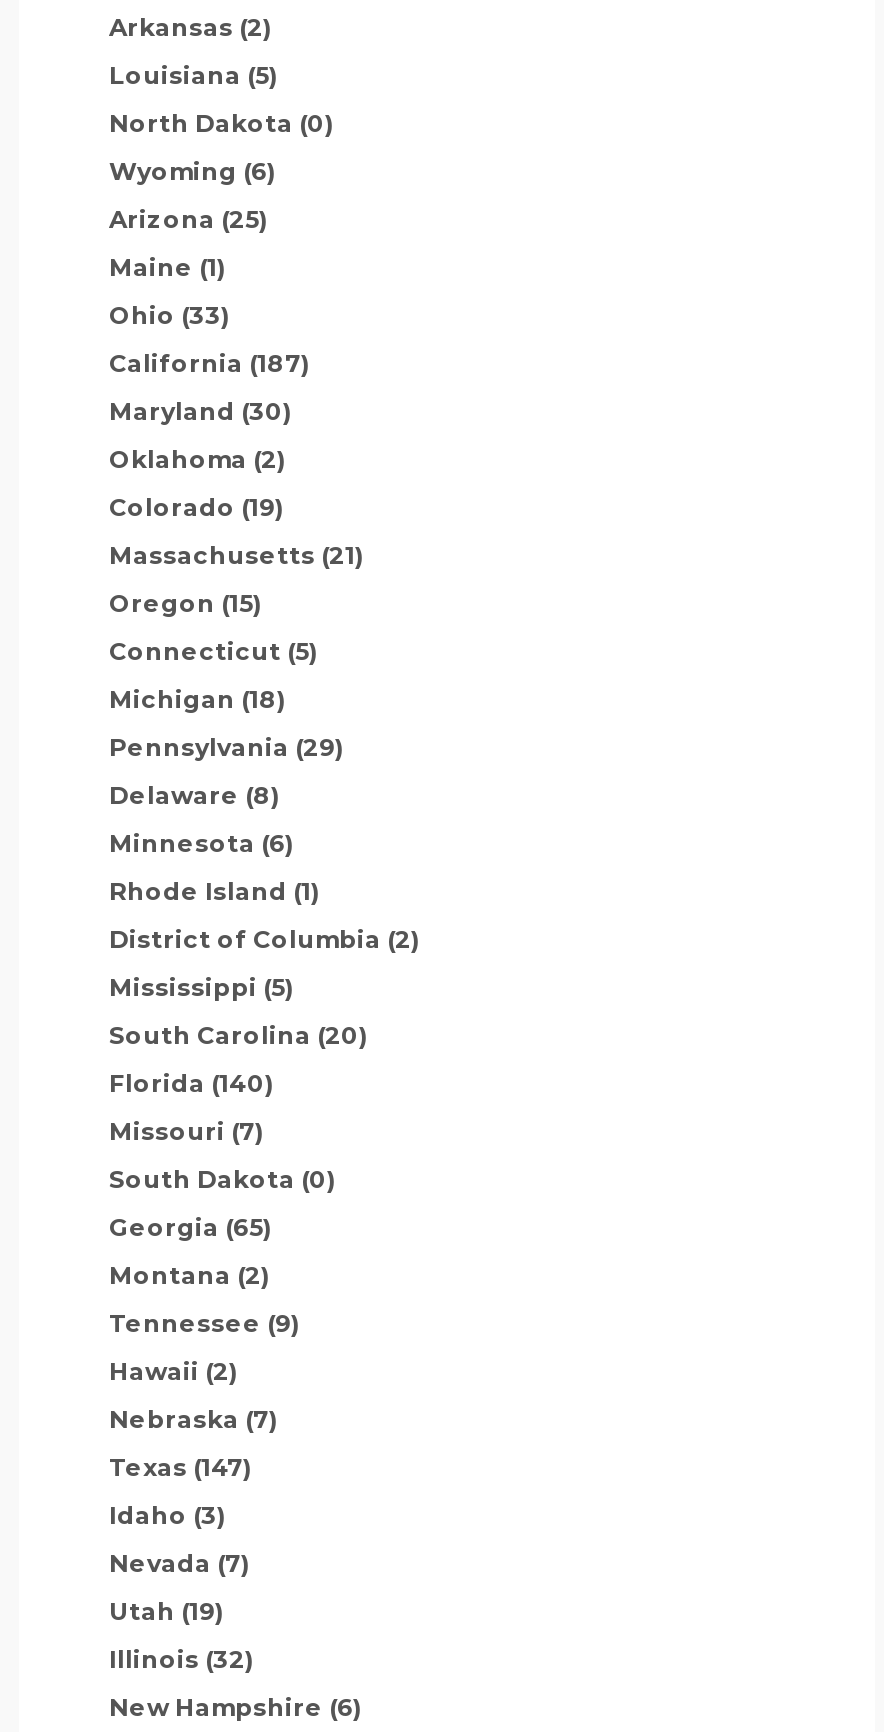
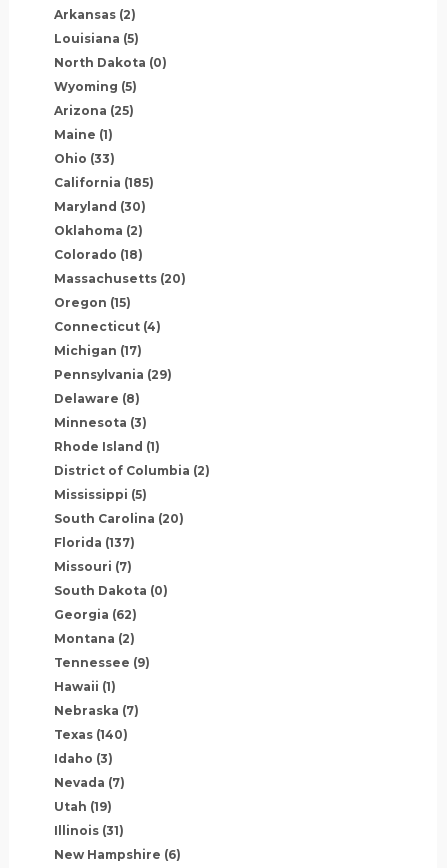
- Wyoming (6)
+ Wyoming (5)

- California (187)
+ California (185)

- Colorado (19)
+ Colorado (18)

- Massachusetts (21)
+ Massachusetts (20)

- Connecticut (5)
+ Connecticut (4)

- Michigan (18)
+ Michigan (17)

- Minnesota (6)
+ Minnesota (3)

- Florida (140)
+ Florida (137)

- Georgia (65)
+ Georgia (62)

- Hawaii (2)
+ Hawaii (1)

- Texas (147)
+ Texas (140)

- Illinois (32)
+ Illinois (31)
